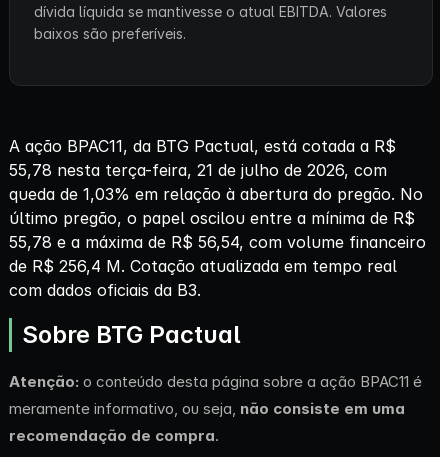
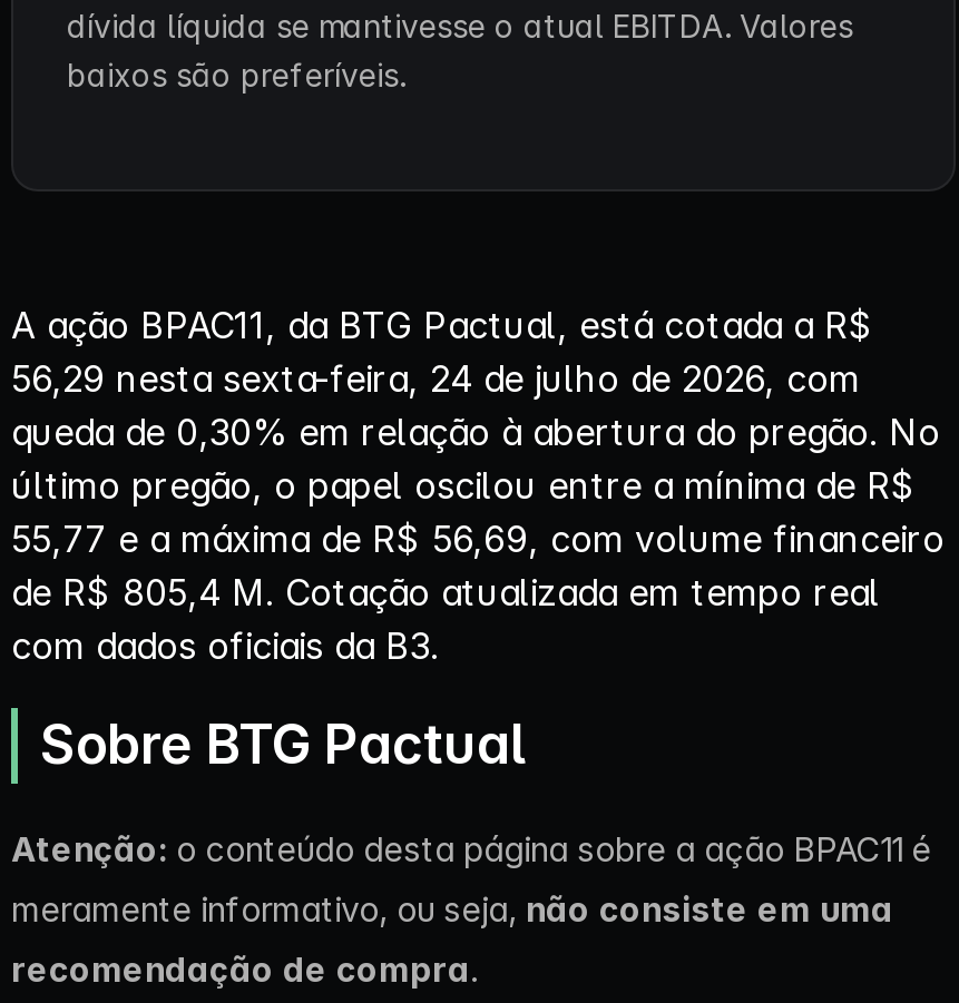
- 55,78 nesta terça-feira, 21 de julho de 2026, com
+ 56,29 nesta sexta-feira, 24 de julho de 2026, com

- queda de 1,03% em relação à abertura do pregão. No
+ queda de 0,30% em relação à abertura do pregão. No

- 55,78 e a máxima de R$ 56,54, com volume financeiro
+ 55,77 e a máxima de R$ 56,69, com volume financeiro

- de R$ 256,4 M. Cotação atualizada em tempo real
+ de R$ 805,4 M. Cotação atualizada em tempo real
